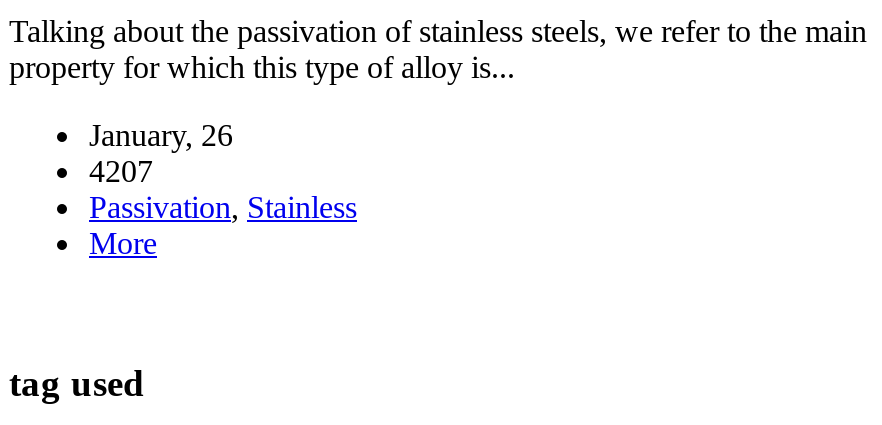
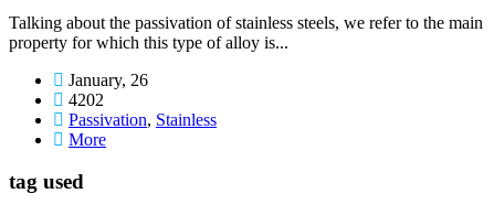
- 4207
+ 4202
